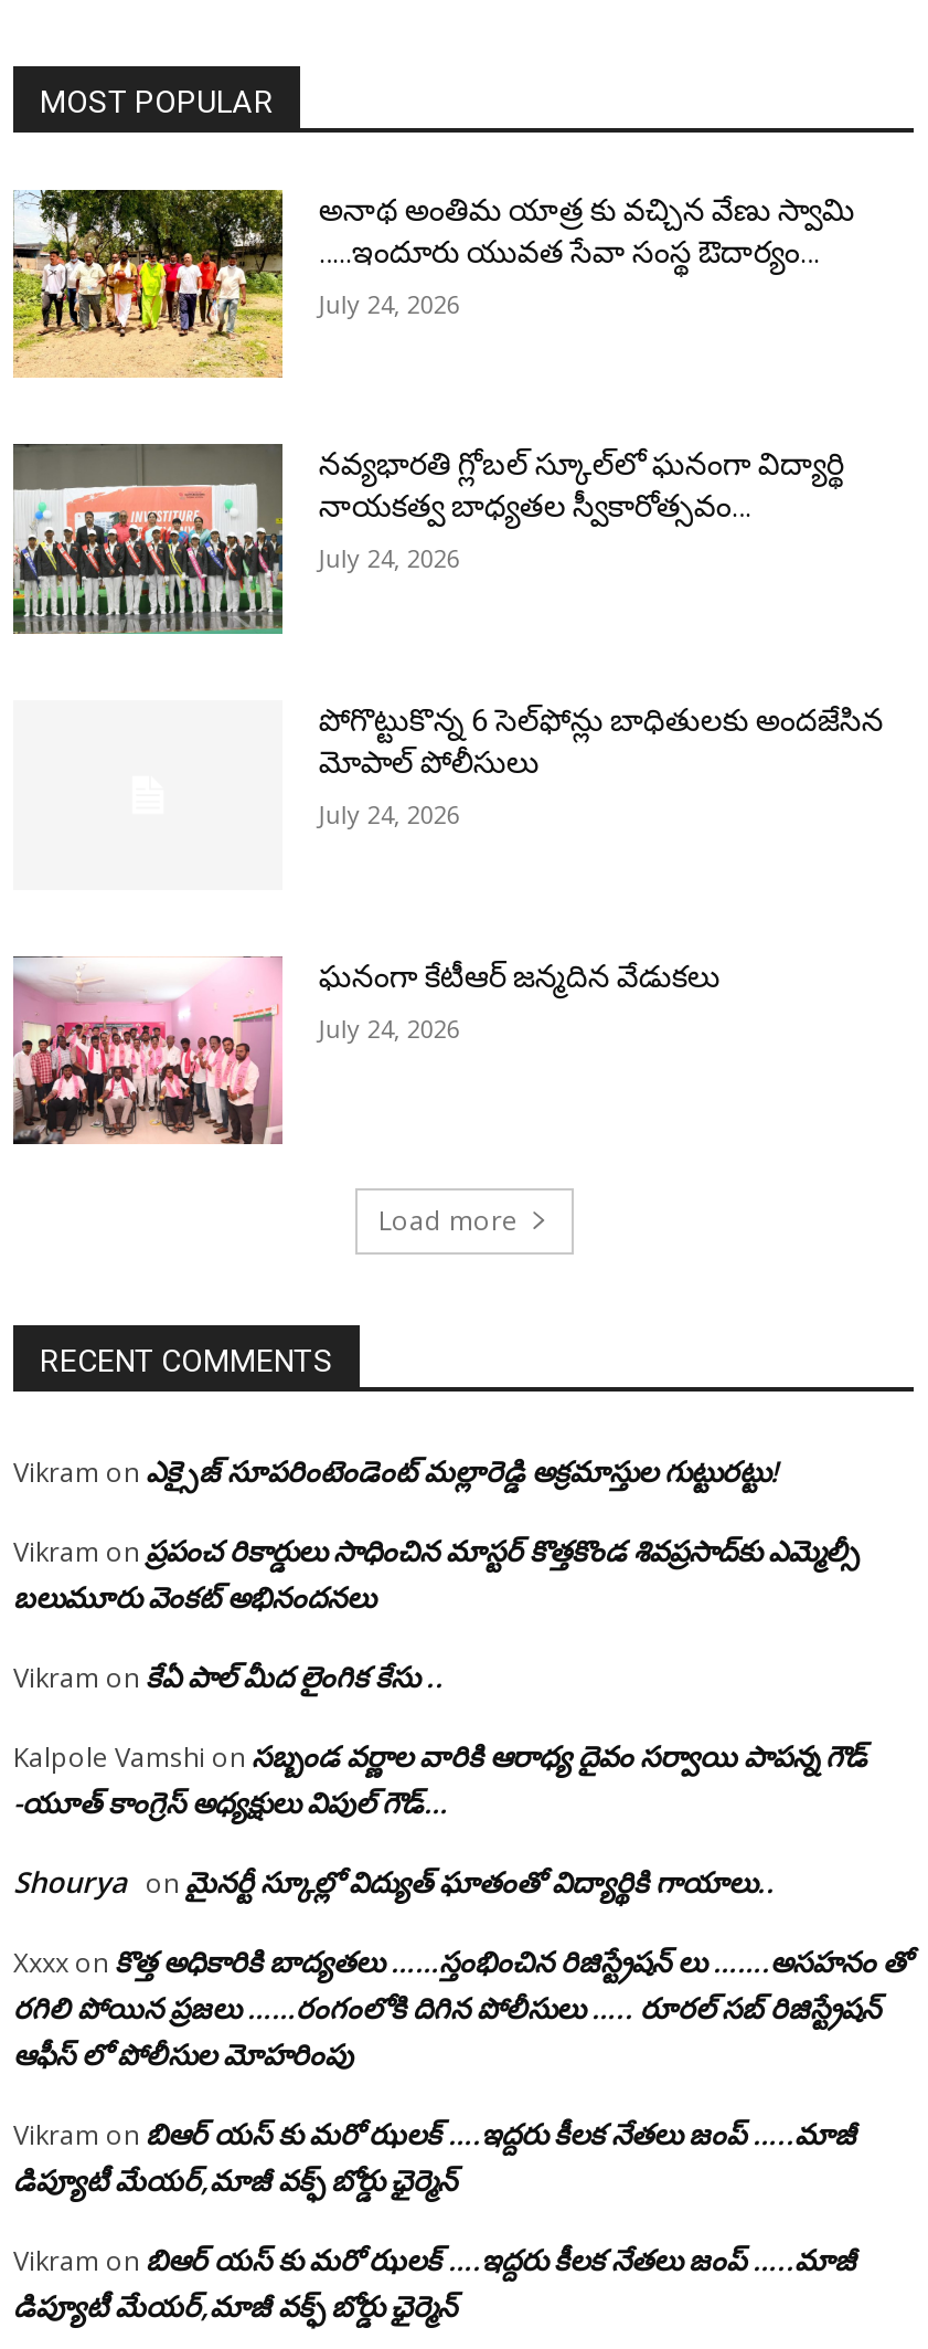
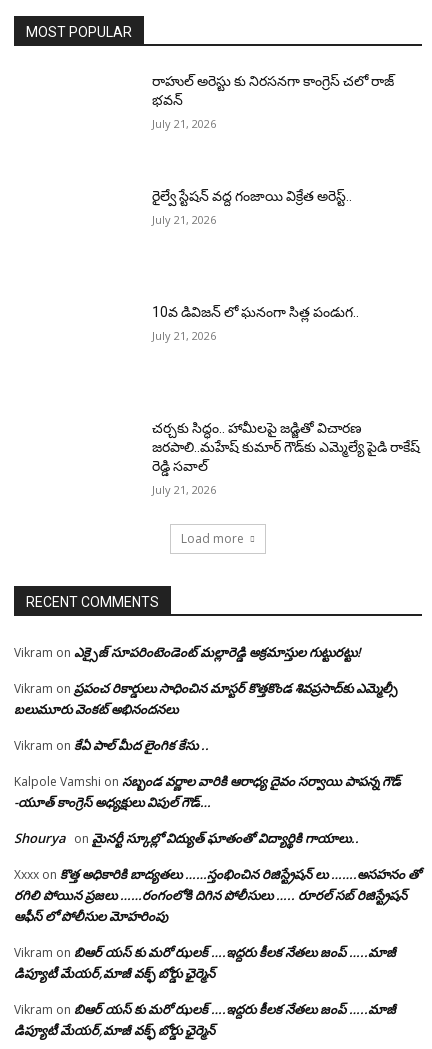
- [image]

- అనాథ అంతిమ యాత్ర కు వచ్చిన వేణు స్వామి
- …..ఇందూరు యువత సేవా సంస్థ ఔదార్యం…
+ రాహుల్ అరెస్టు కు నిరసనగా కాంగ్రెస్ చలో రాజ్
+ భవన్

- July 24, 2026
+ July 21, 2026

- [image]

- నవ్యభారతి గ్లోబల్ స్కూల్‌లో ఘనంగా విద్యార్థి
- నాయకత్వ బాధ్యతల స్వీకారోత్సవం…
+ రైల్వే స్టేషన్ వద్ద గంజాయి విక్రేత అరెస్ట్..

- July 24, 2026
+ July 21, 2026

- పోగొట్టుకొన్న 6 సెల్‌ఫోన్లు బాధితులకు అందజేసిన
- మోపాల్ పోలీసులు
+ 10వ డివిజన్ లో ఘనంగా సిత్ల పండుగ..

- July 24, 2026
+ July 21, 2026

- [image]

- ఘనంగా కేటీఆర్ జన్మదిన వేడుకలు
+ చర్చకు సిద్ధం.. హామీలపై జడ్జితో విచారణ
+ జరపాలి..మహేష్ కుమార్ గౌడ్‌కు ఎమ్మెల్యే పైడి రాకేష్
+ రెడ్డి సవాల్

- July 24, 2026
+ July 21, 2026
